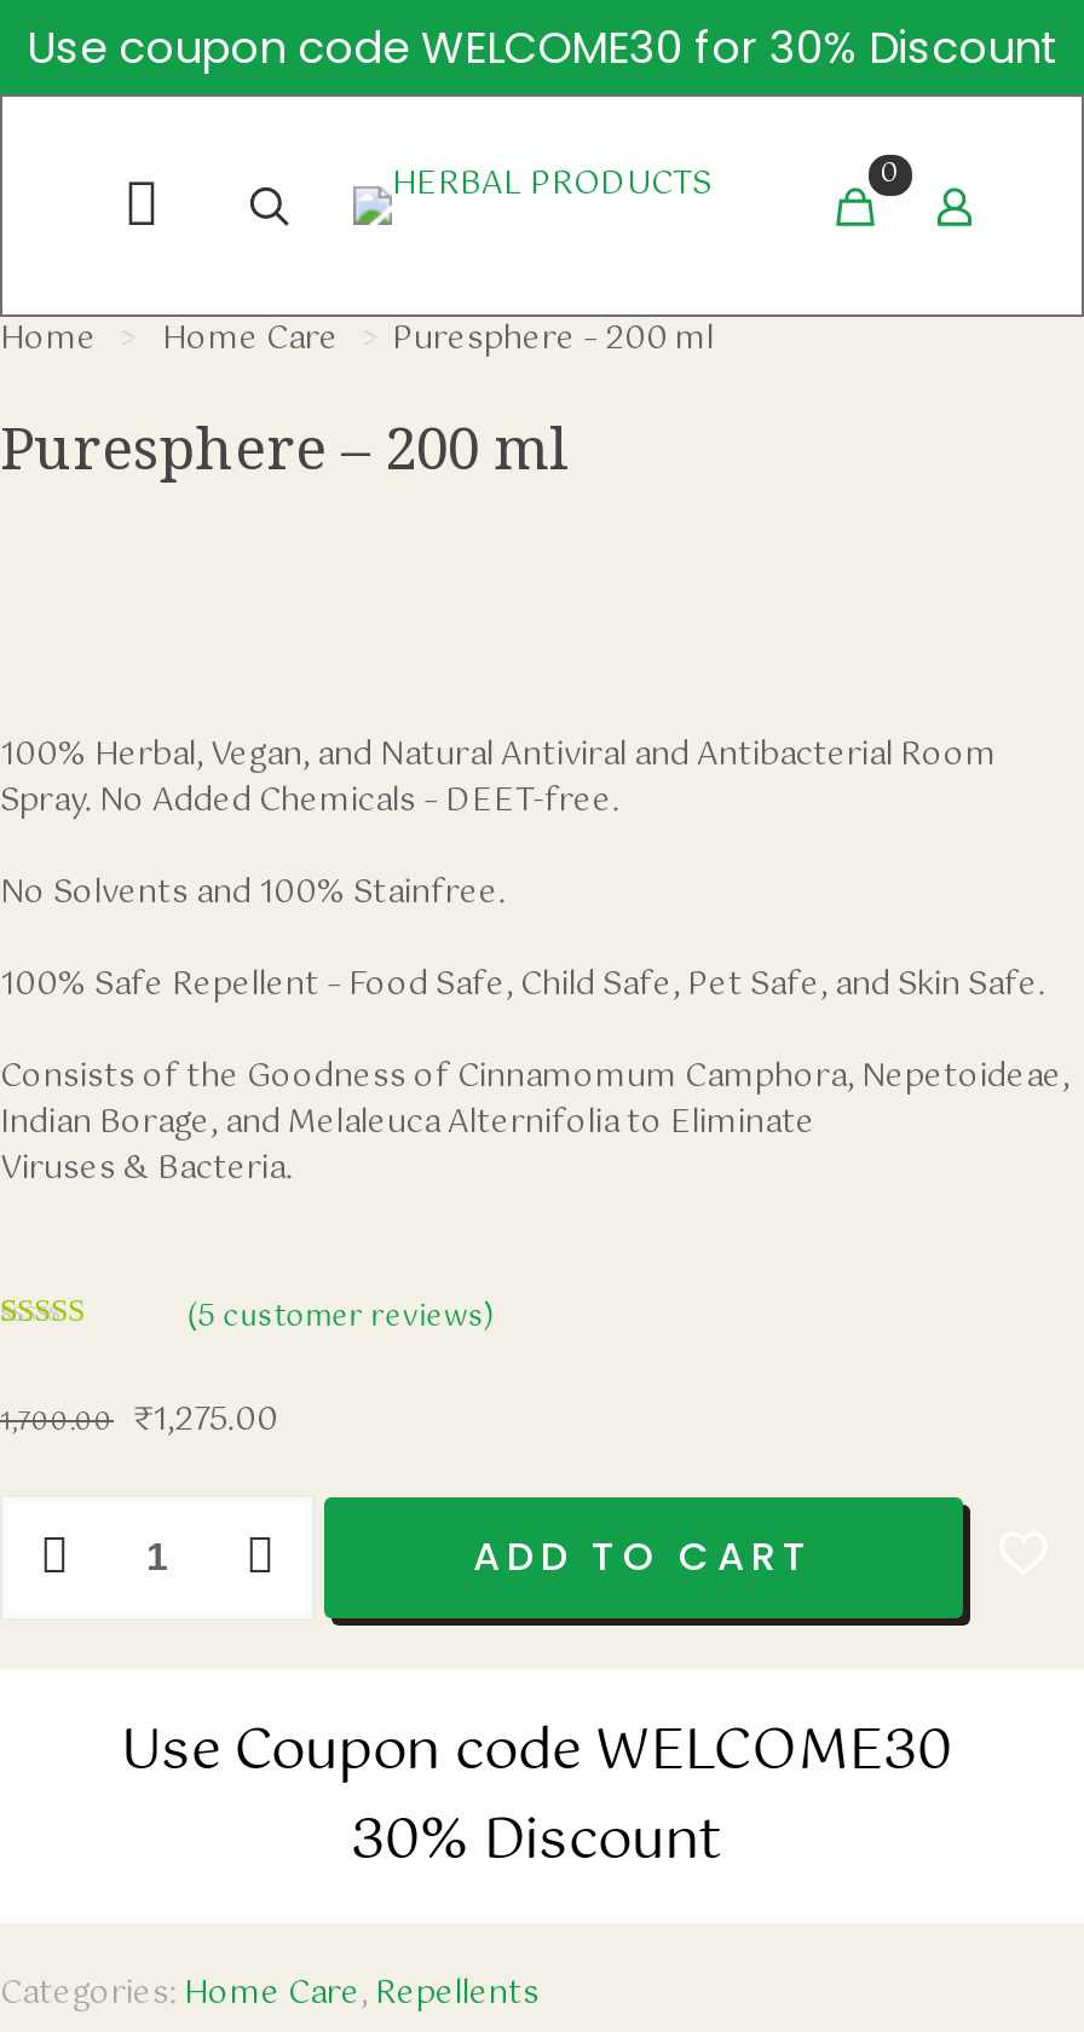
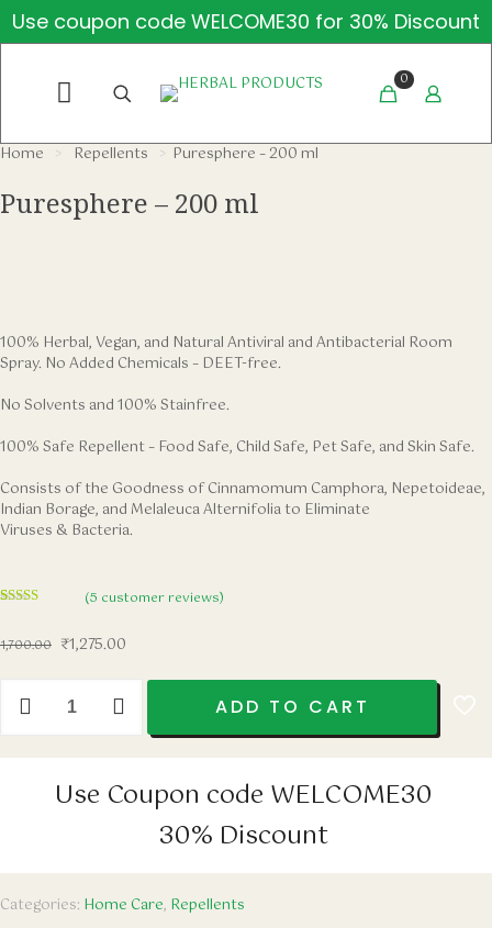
- Home > Home Care > Puresphere – 200 ml
+ Home > Repellents > Puresphere – 200 ml
